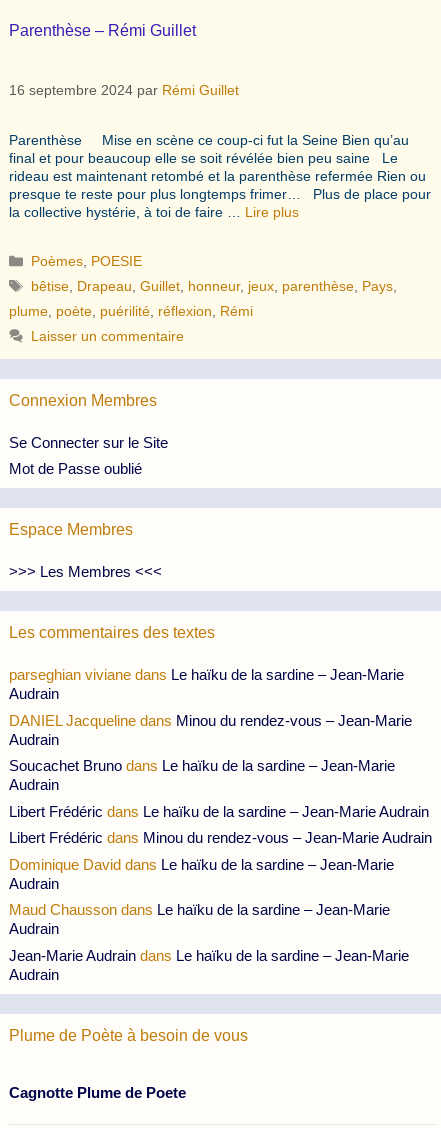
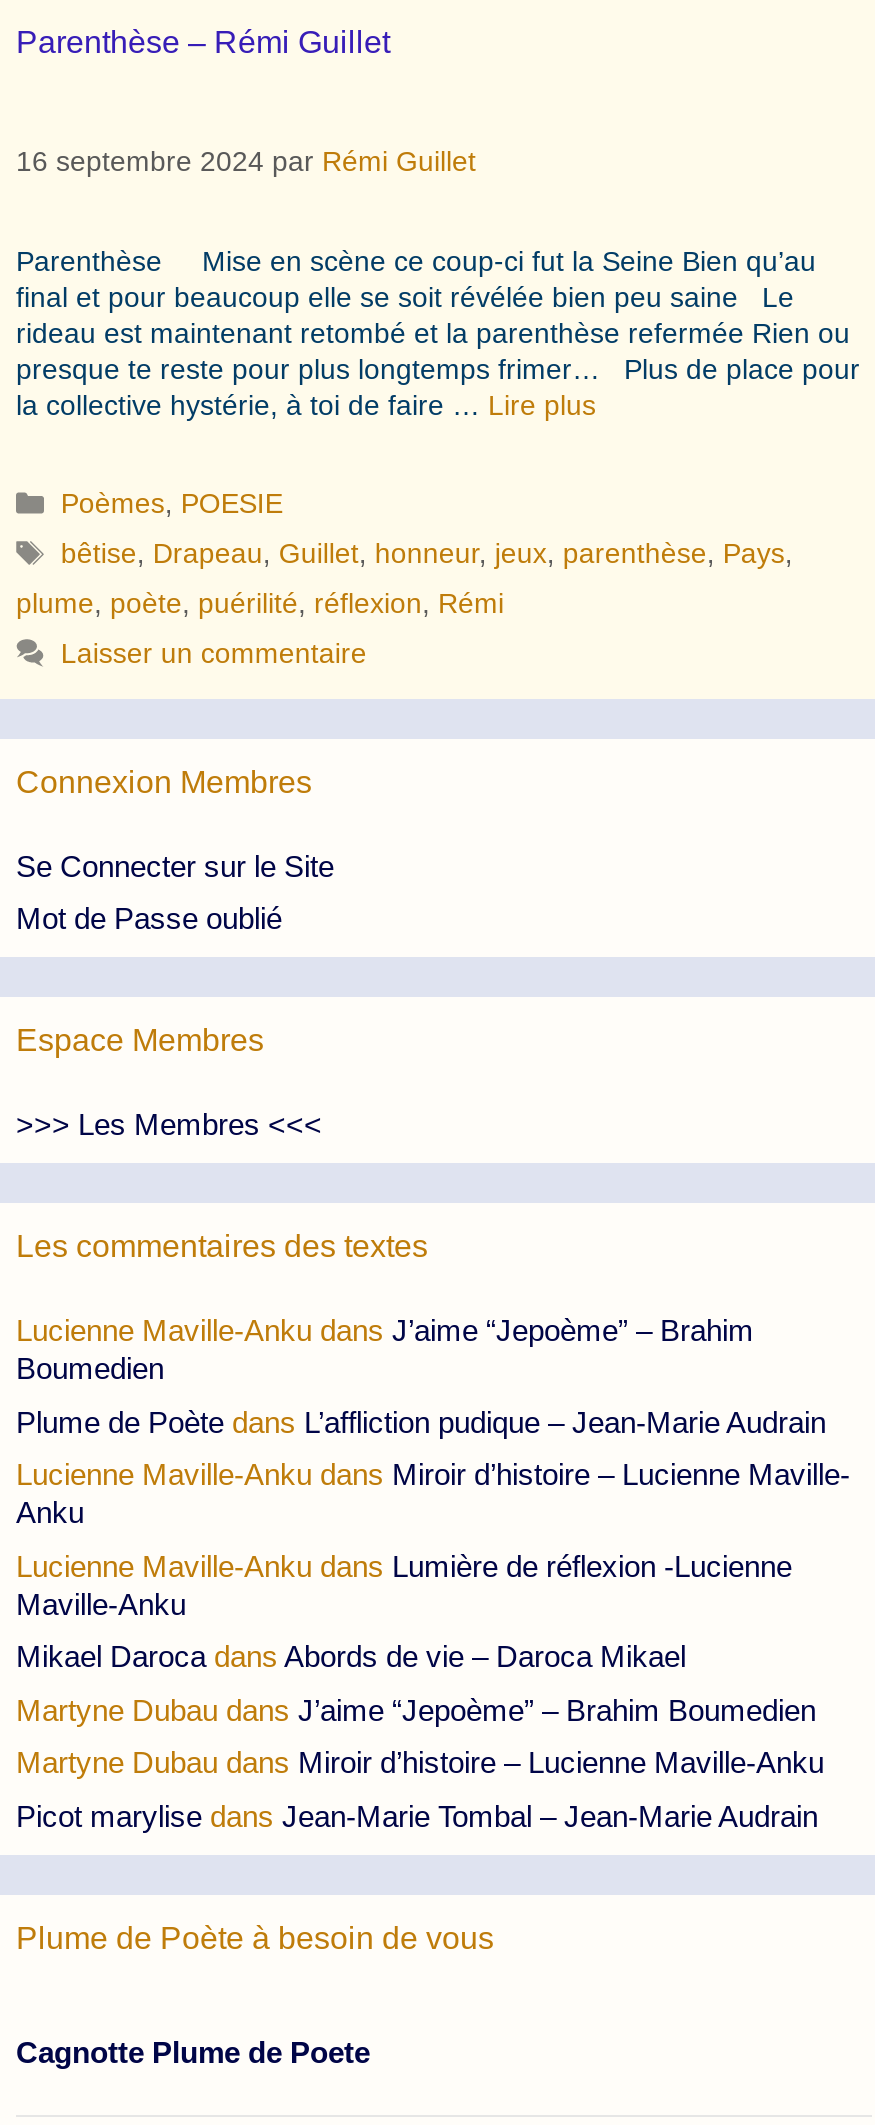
- parseghian viviane dans Le haïku de la sardine – Jean-Marie
- Audrain
+ Lucienne Maville-Anku dans J’aime “Jepoème” – Brahim
+ Boumedien

- DANIEL Jacqueline dans Minou du rendez-vous – Jean-Marie
- Audrain
+ Plume de Poète dans L’affliction pudique – Jean-Marie Audrain

- Soucachet Bruno dans Le haïku de la sardine – Jean-Marie
- Audrain
+ Lucienne Maville-Anku dans Miroir d’histoire – Lucienne Maville-
+ Anku

- Libert Frédéric dans Le haïku de la sardine – Jean-Marie Audrain
+ Lucienne Maville-Anku dans Lumière de réflexion -Lucienne
+ Maville-Anku

- Libert Frédéric dans Minou du rendez-vous – Jean-Marie Audrain
+ Mikael Daroca dans Abords de vie – Daroca Mikael

- Dominique David dans Le haïku de la sardine – Jean-Marie
- Audrain
+ Martyne Dubau dans J’aime “Jepoème” – Brahim Boumedien

- Maud Chausson dans Le haïku de la sardine – Jean-Marie
- Audrain
+ Martyne Dubau dans Miroir d’histoire – Lucienne Maville-Anku

- Jean-Marie Audrain dans Le haïku de la sardine – Jean-Marie
- Audrain
+ Picot marylise dans Jean-Marie Tombal – Jean-Marie Audrain
